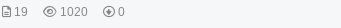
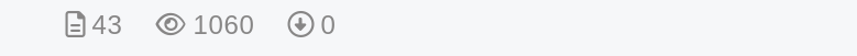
- 19
- 1020
+ 43
+ 1060
